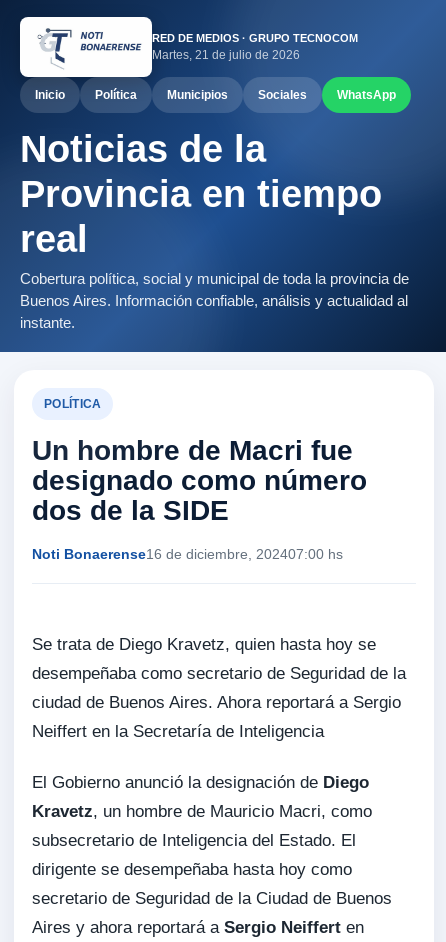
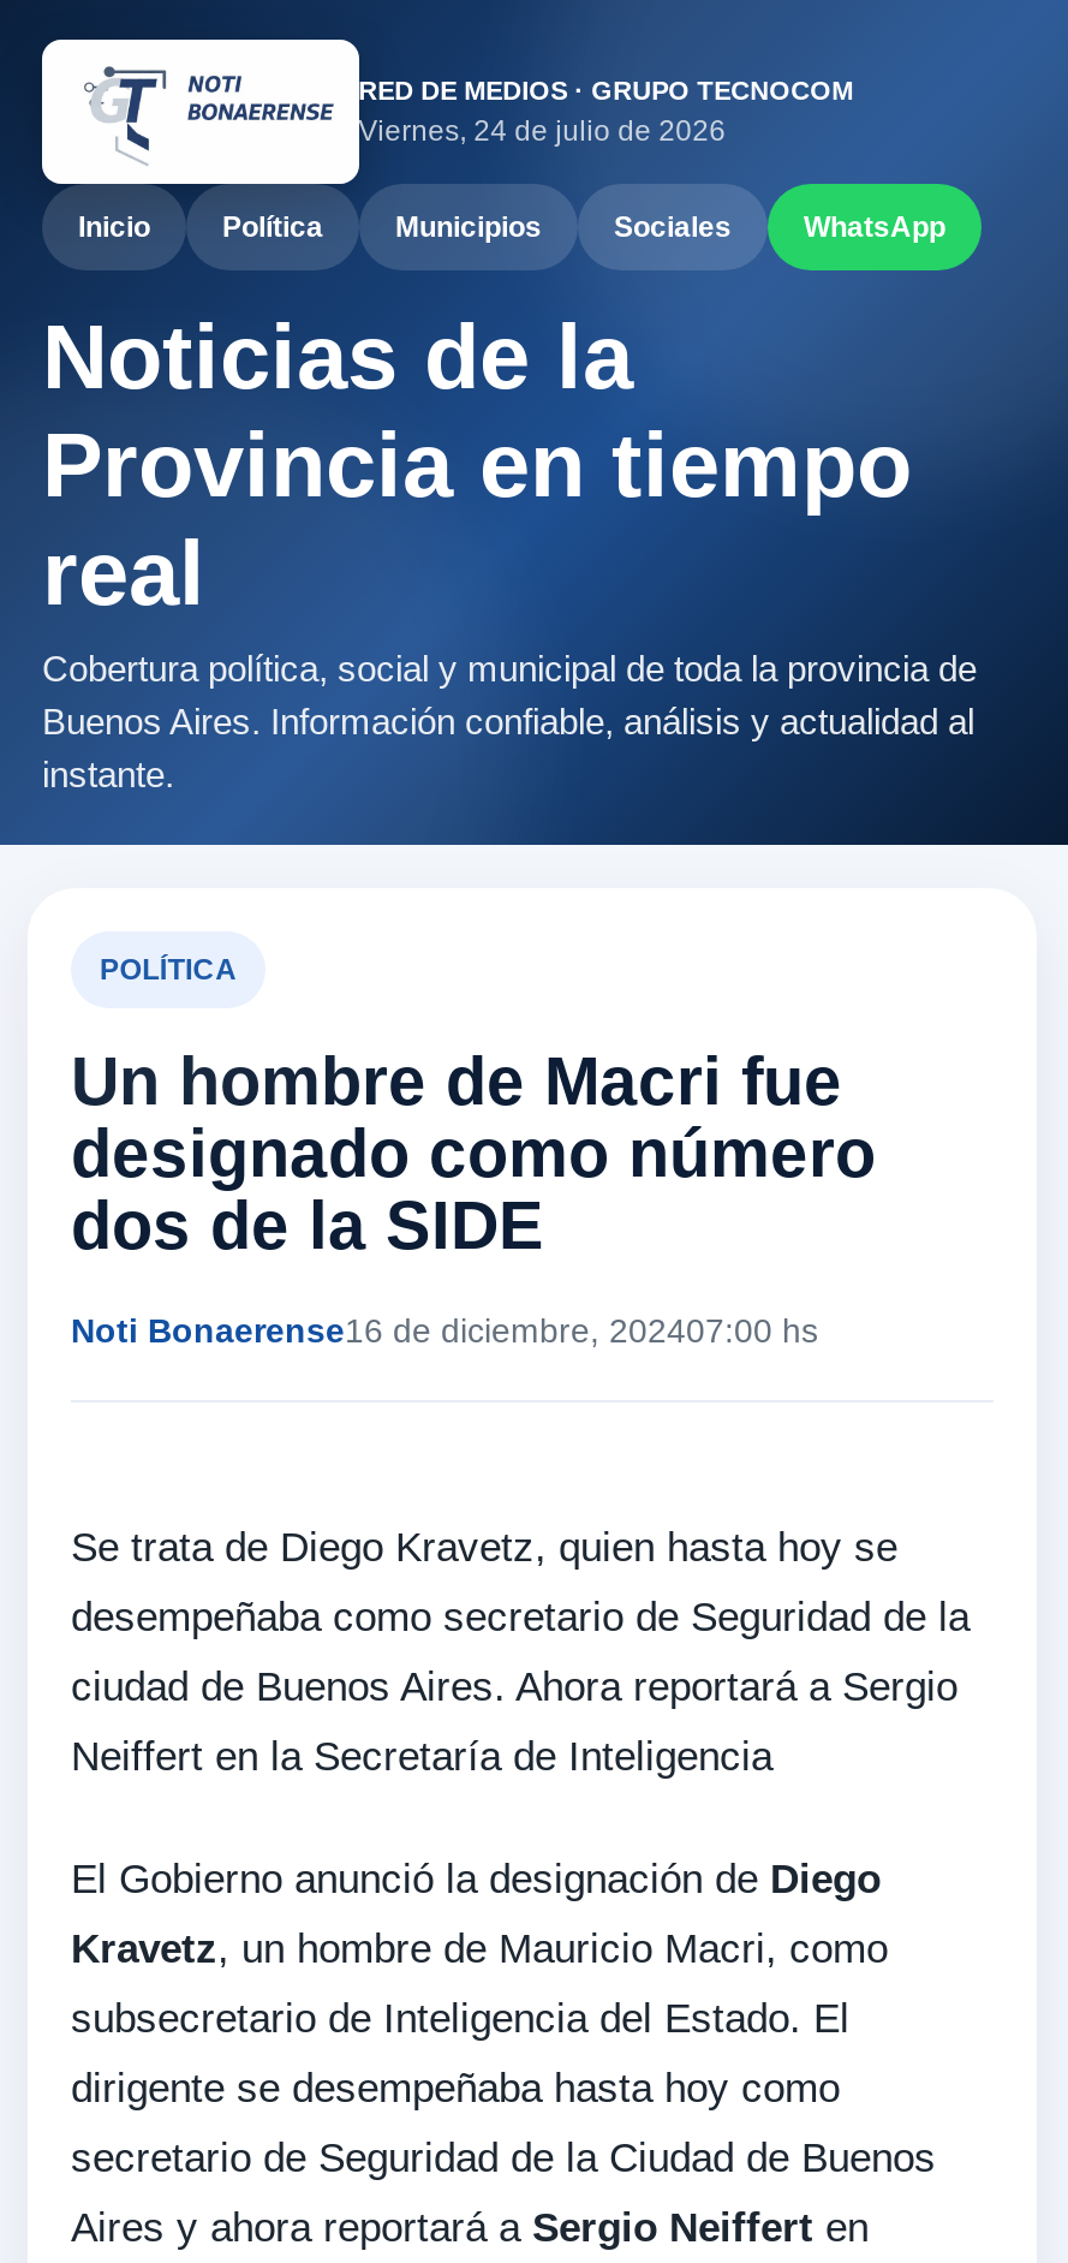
- Martes, 21 de julio de 2026
+ Viernes, 24 de julio de 2026
